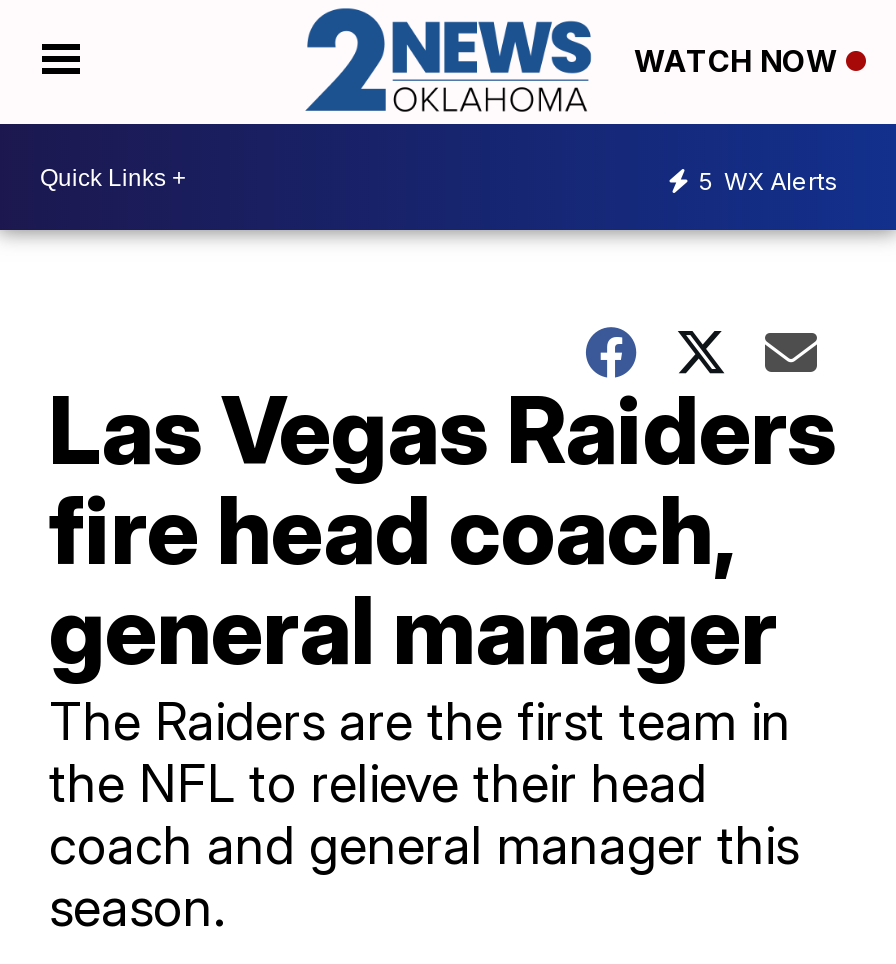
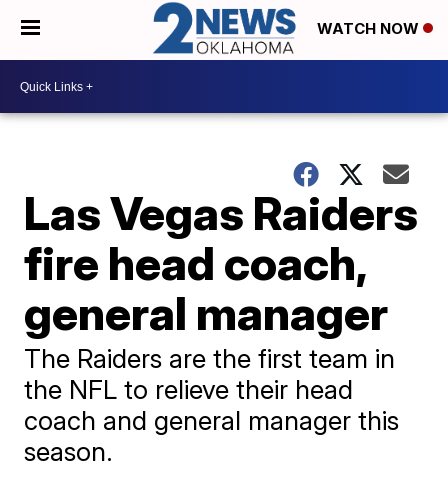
- 5 WX Alerts
